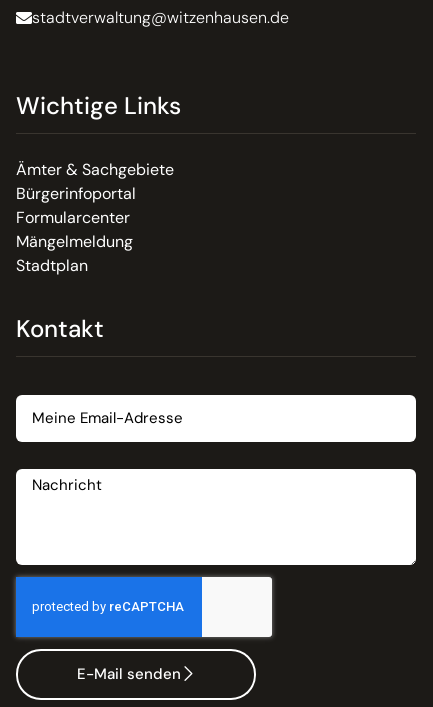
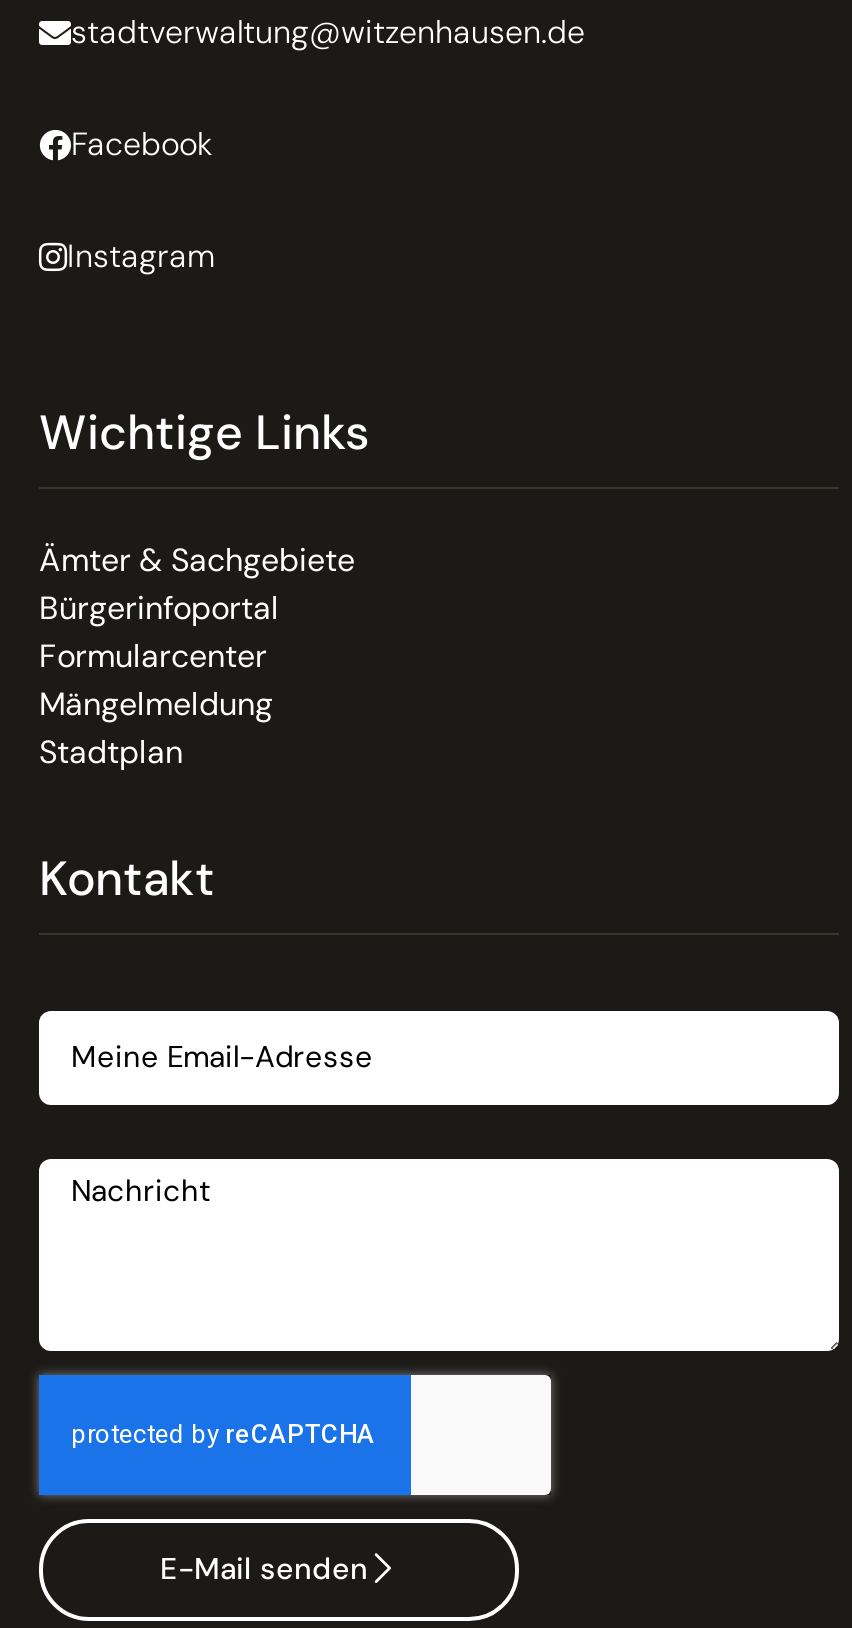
+ Facebook
+ Instagram
